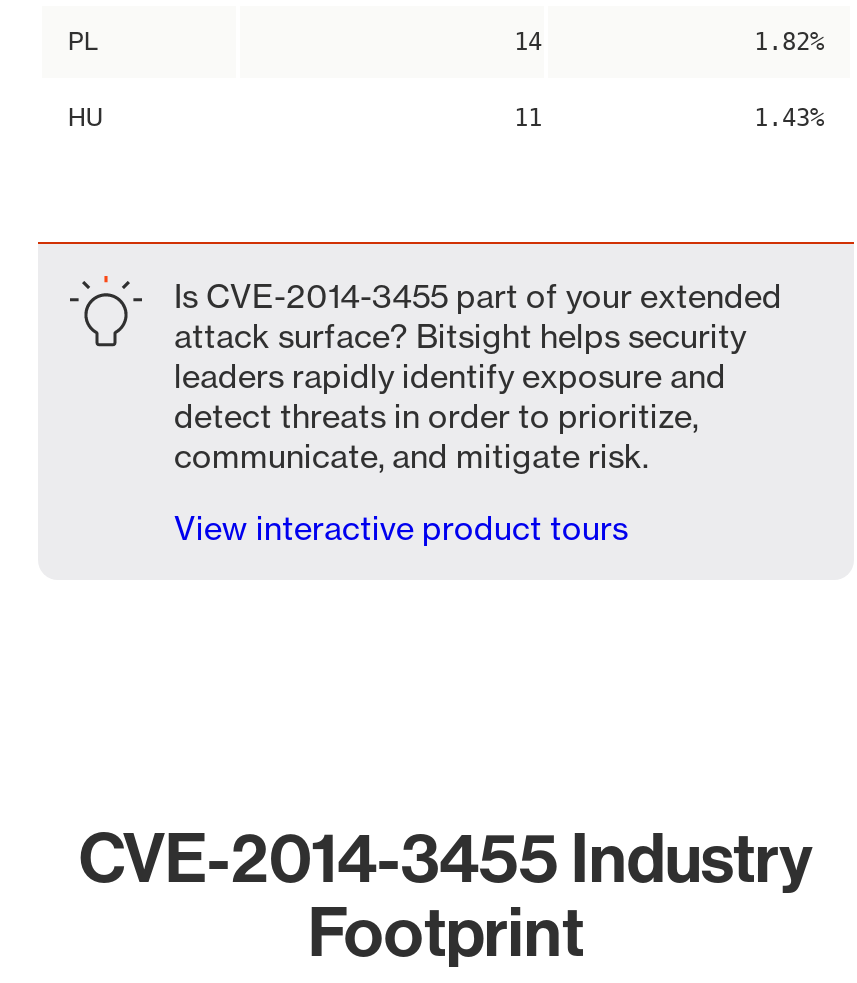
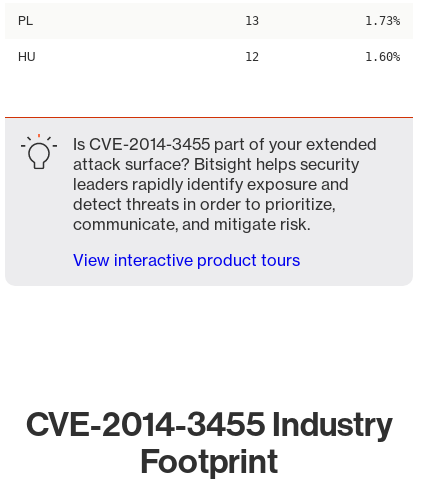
- 14
+ 13

- 1.82%
+ 1.73%

- 11
+ 12

- 1.43%
+ 1.60%
